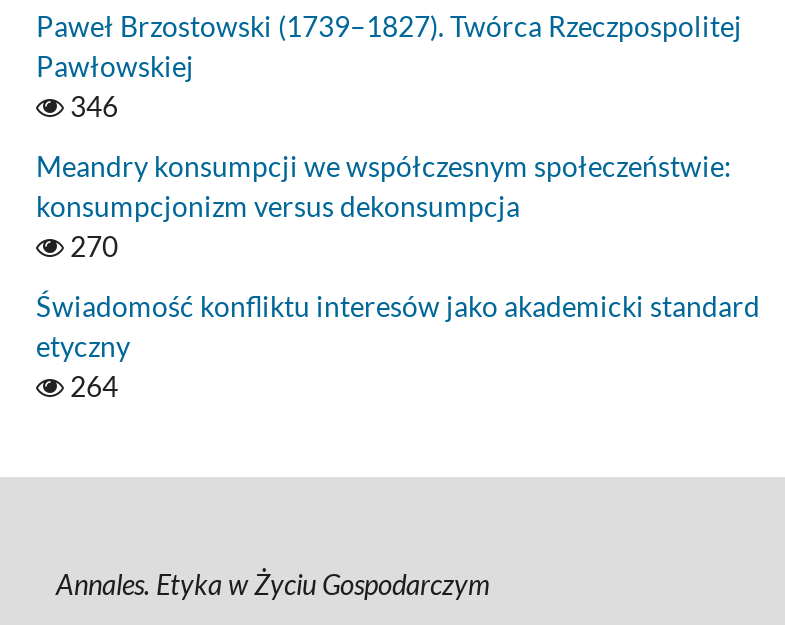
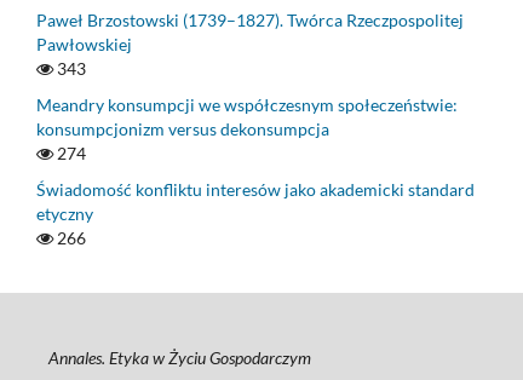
- 346
+ 343

- 270
+ 274

- 264
+ 266
